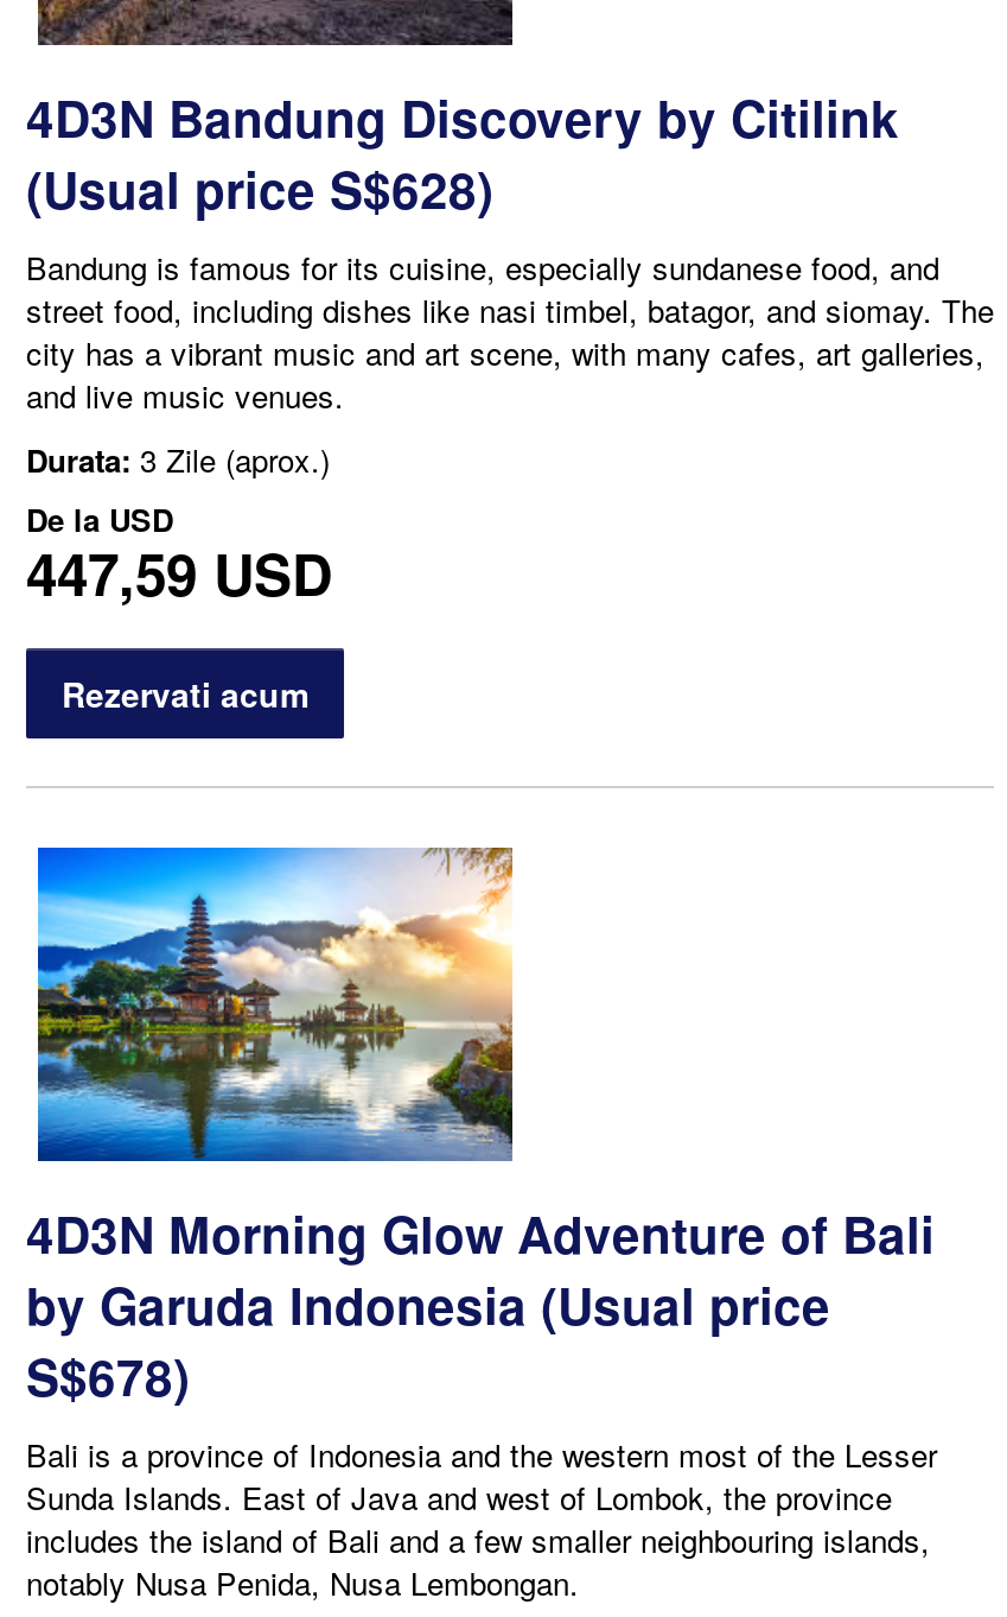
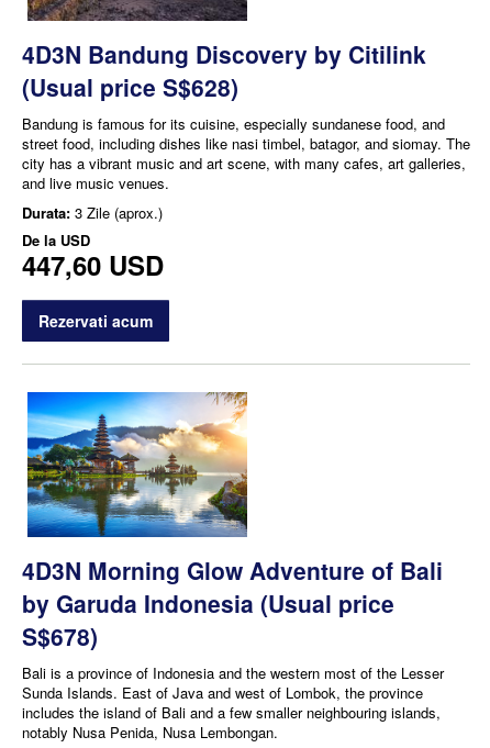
- 447,59 USD
+ 447,60 USD
